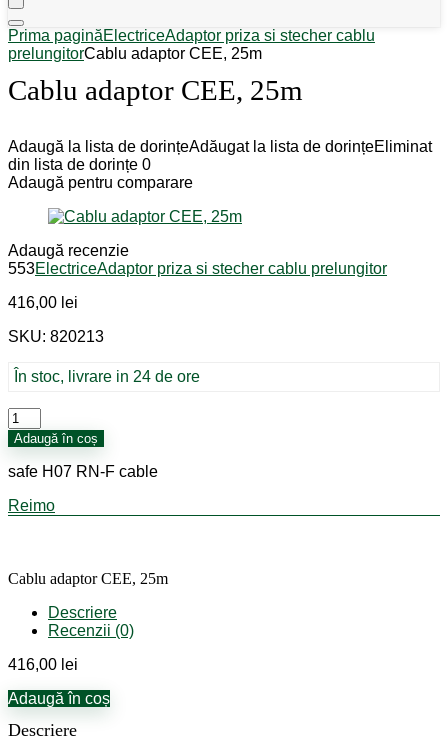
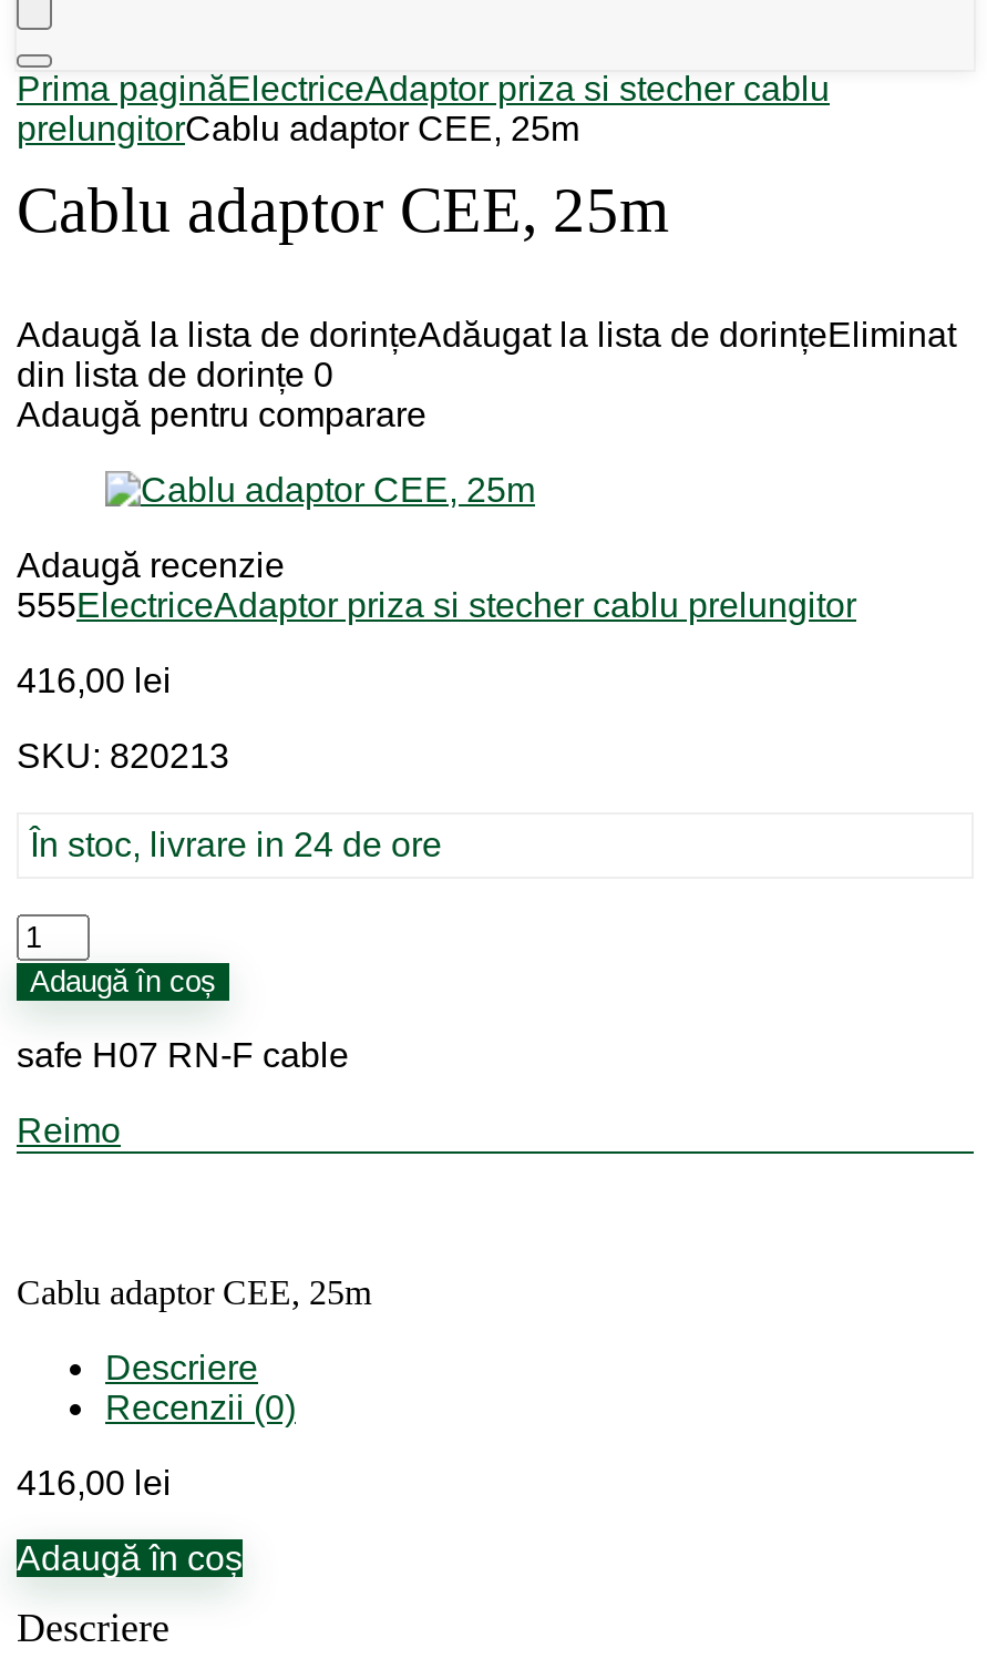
- 553ElectriceAdaptor priza si stecher cablu prelungitor
+ 555ElectriceAdaptor priza si stecher cablu prelungitor
